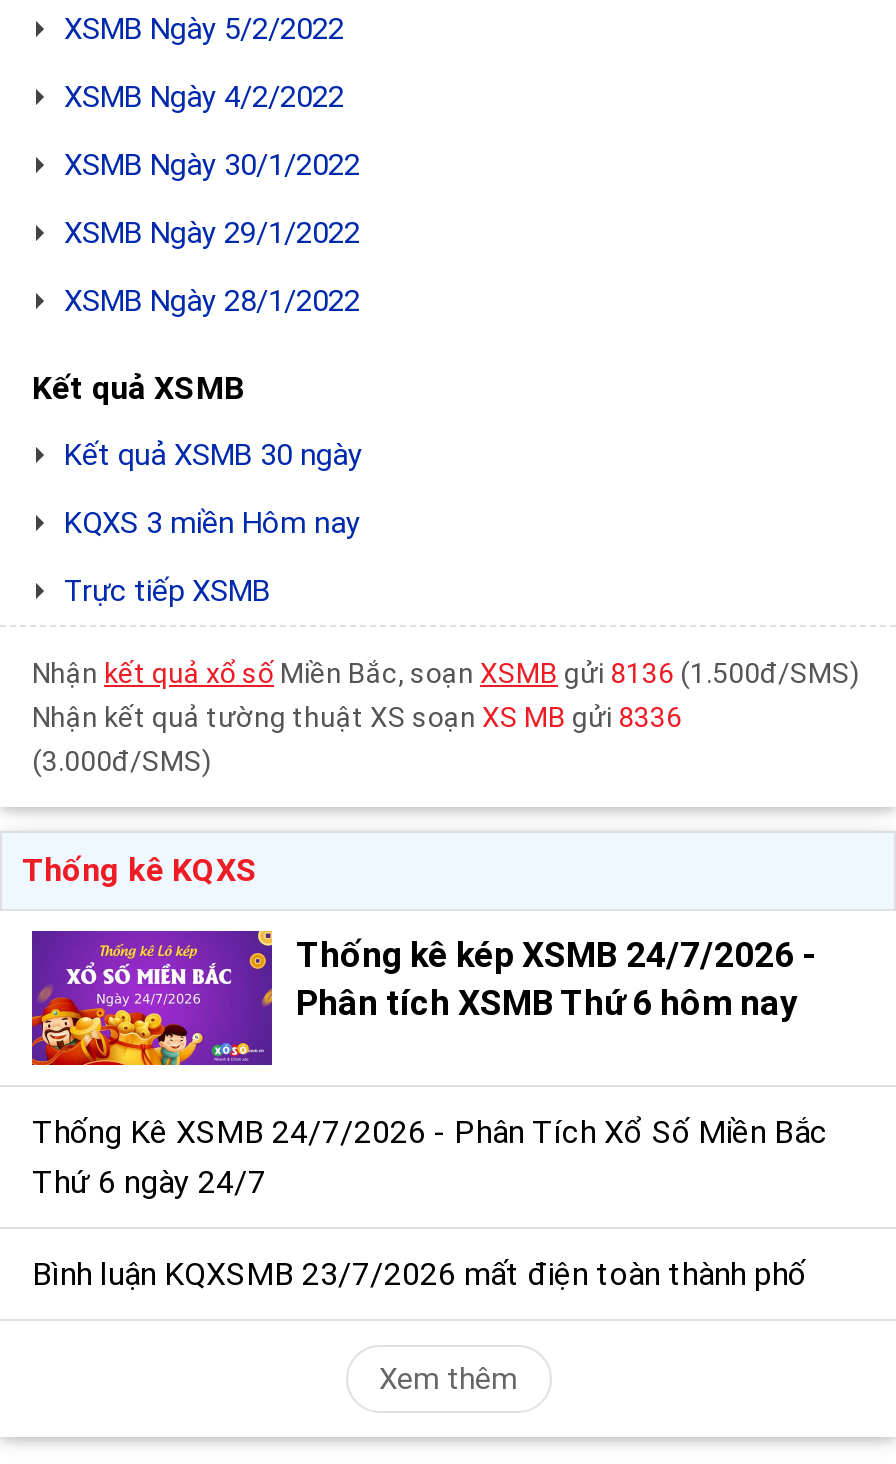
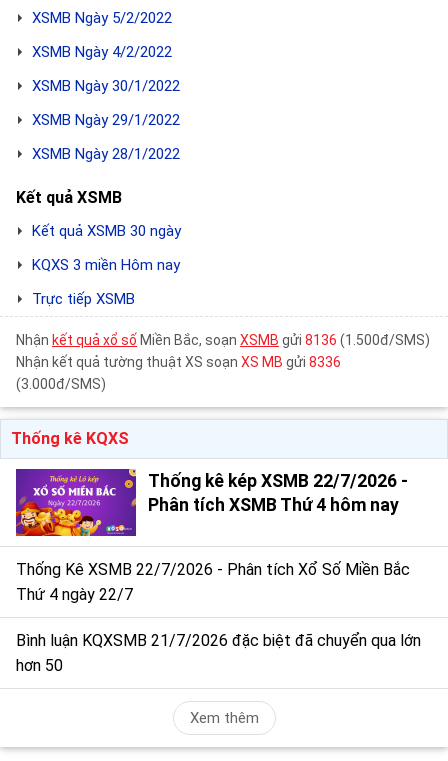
- Thống kê kép XSMB 24/7/2026 -
- Phân tích XSMB Thứ 6 hôm nay
+ Thống kê kép XSMB 22/7/2026 -
+ Phân tích XSMB Thứ 4 hôm nay

- Thống Kê XSMB 24/7/2026 - Phân Tích Xổ Số Miền Bắc
- Thứ 6 ngày 24/7
+ Thống Kê XSMB 22/7/2026 - Phân tích Xổ Số Miền Bắc
+ Thứ 4 ngày 22/7

- Bình luận KQXSMB 23/7/2026 mất điện toàn thành phố
+ Bình luận KQXSMB 21/7/2026 đặc biệt đã chuyển qua lớn
+ hơn 50
